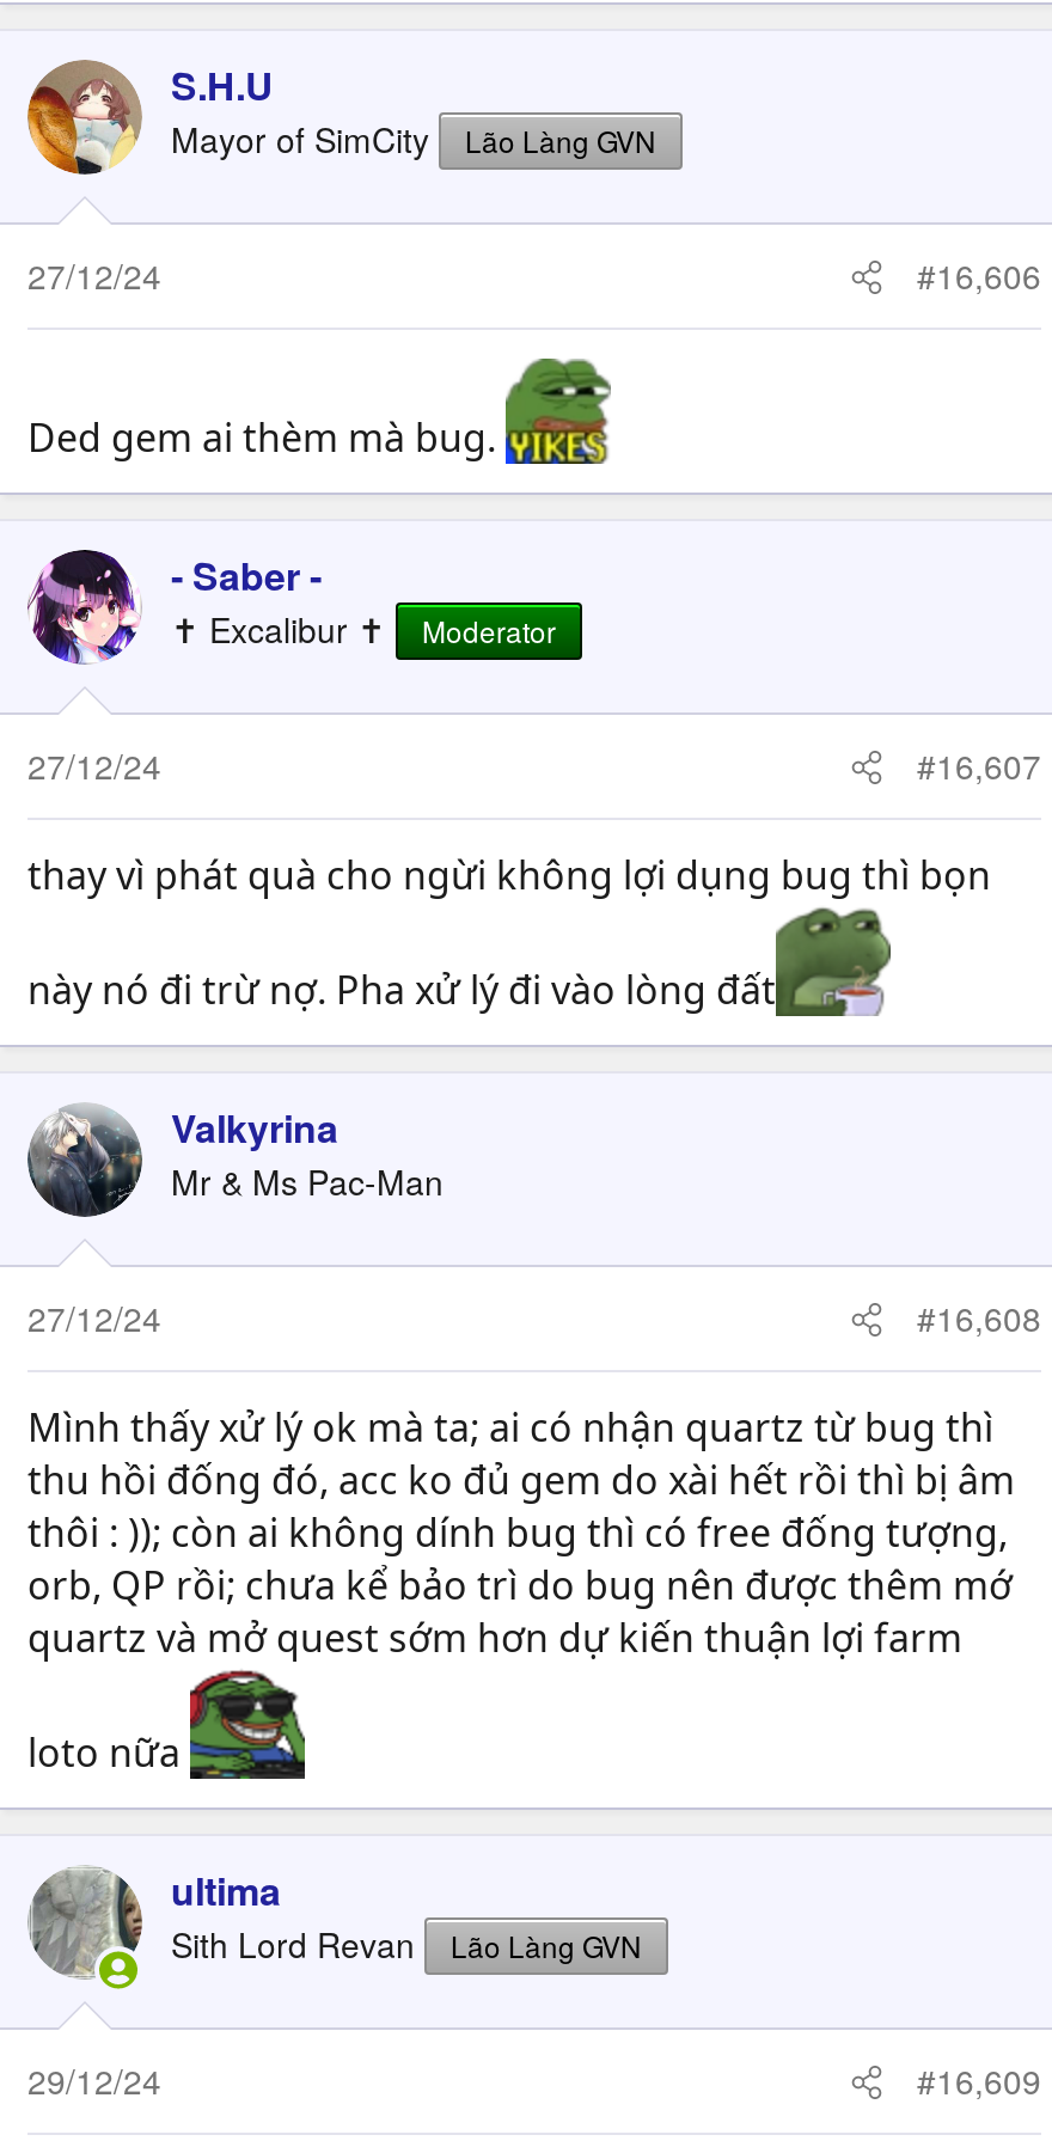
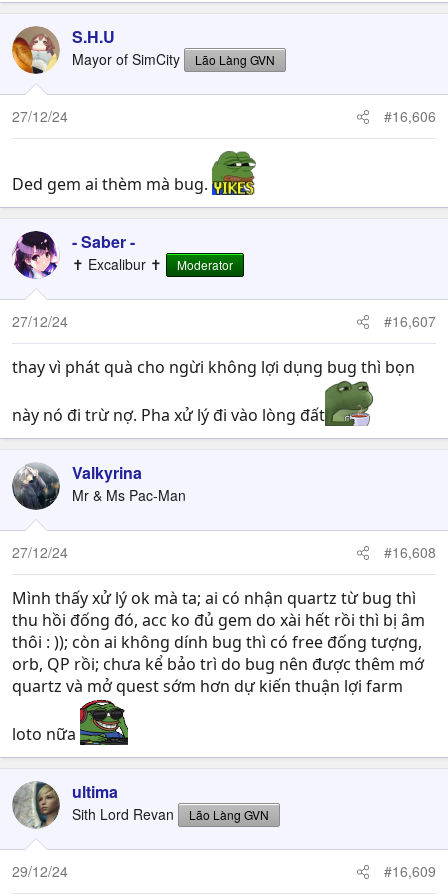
- [image]
+ [image]
